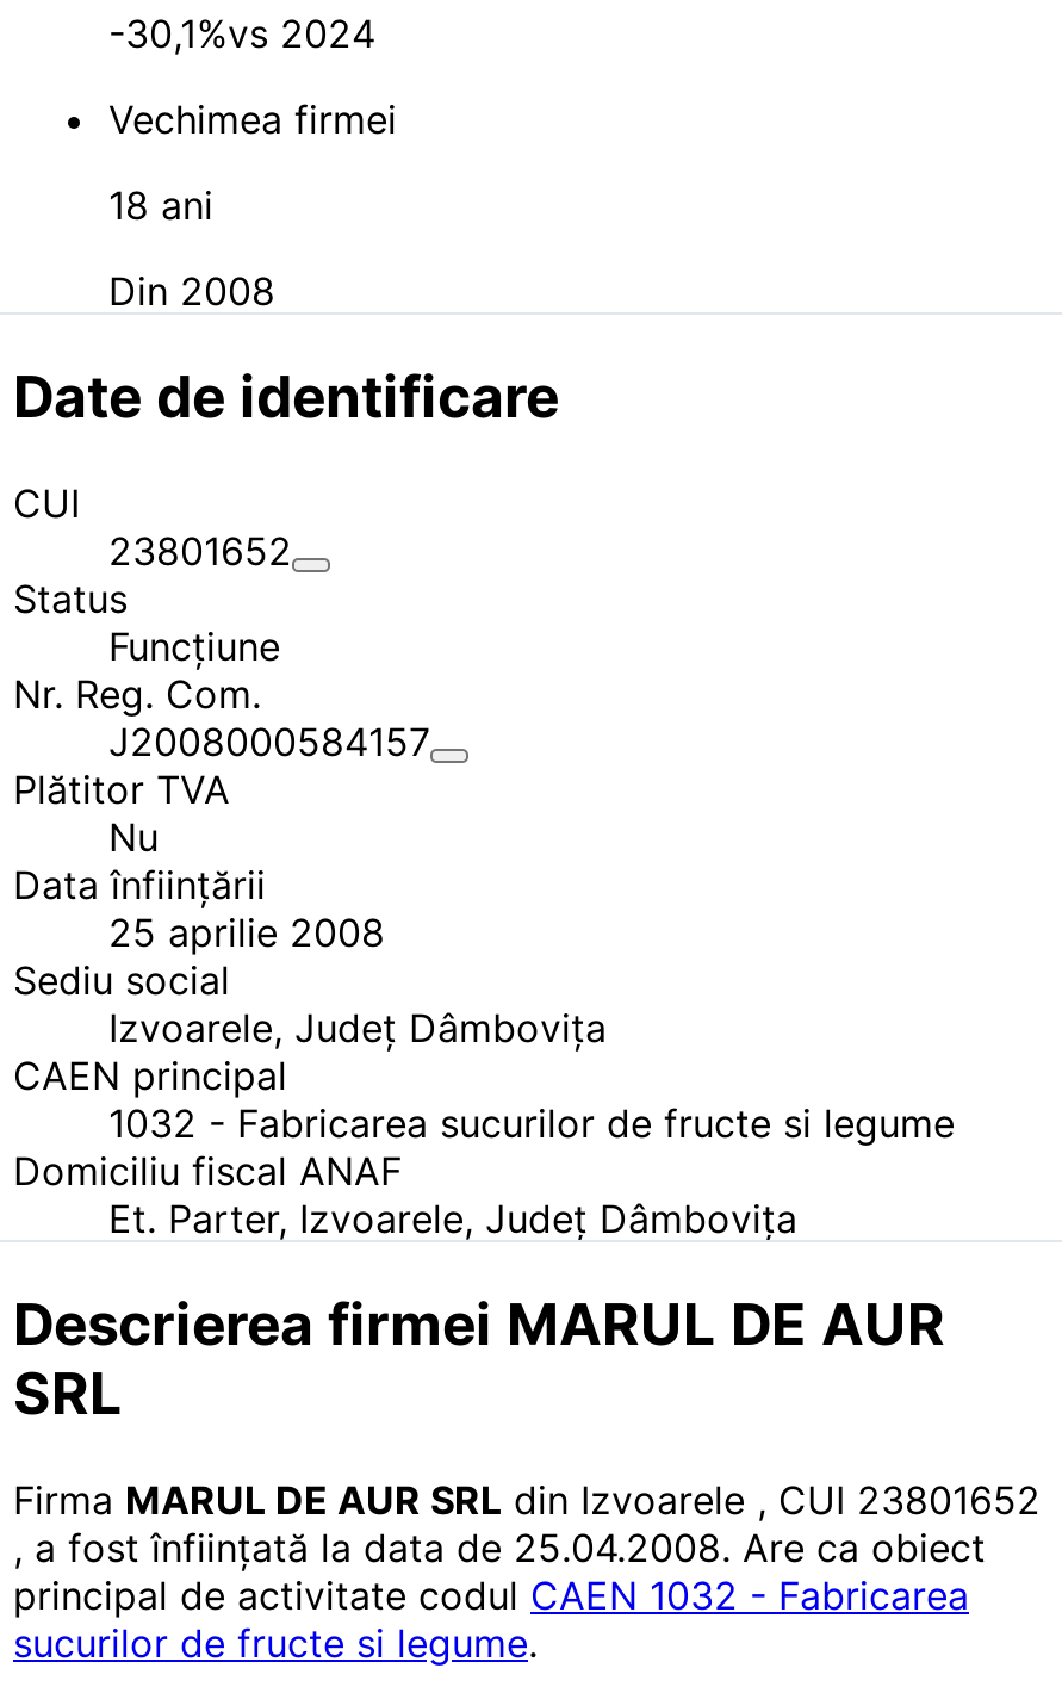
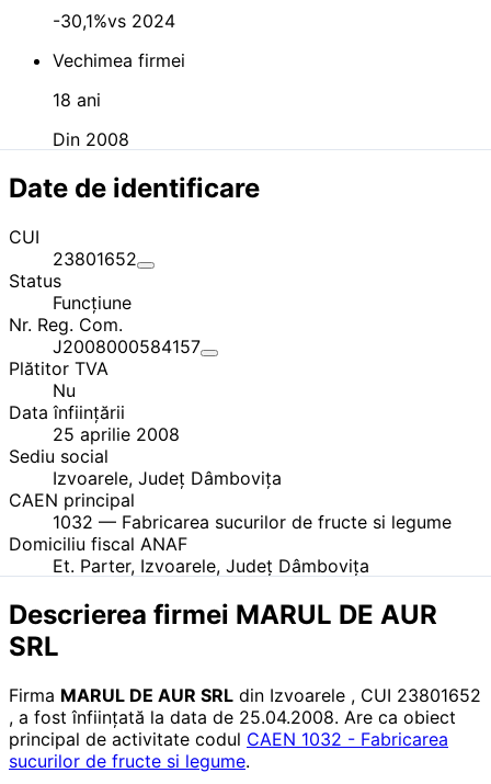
- 1032 - Fabricarea sucurilor de fructe si legume
+ 1032 — Fabricarea sucurilor de fructe si legume
